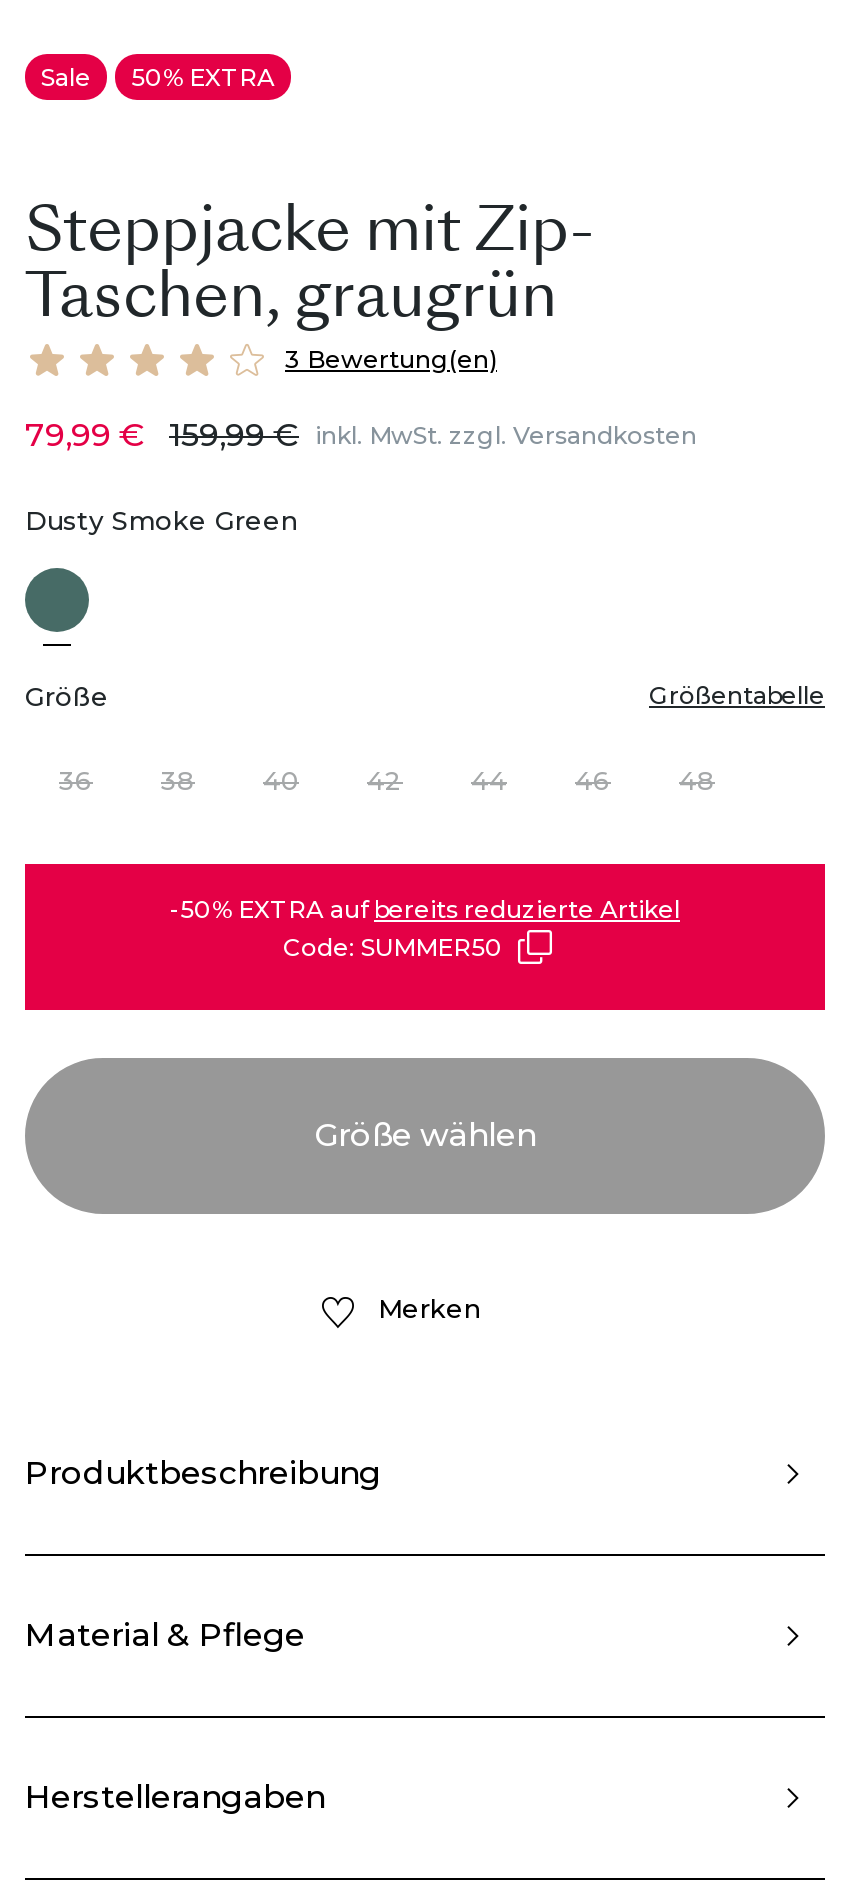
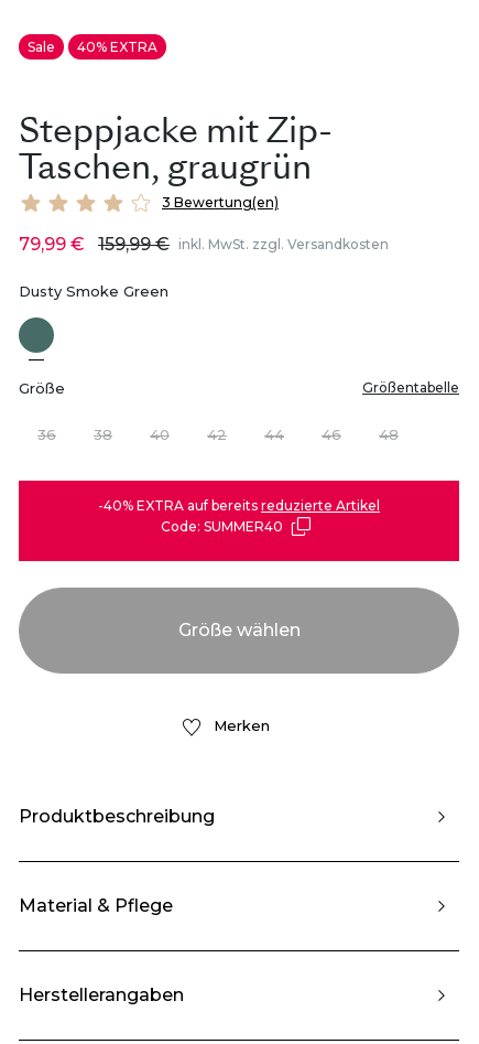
- Sale 50% EXTRA
+ Sale 40% EXTRA

- -50% EXTRA auf bereits reduzierte Artikel
+ -40% EXTRA auf bereits reduzierte Artikel

- Code: SUMMER50
+ Code: SUMMER40
